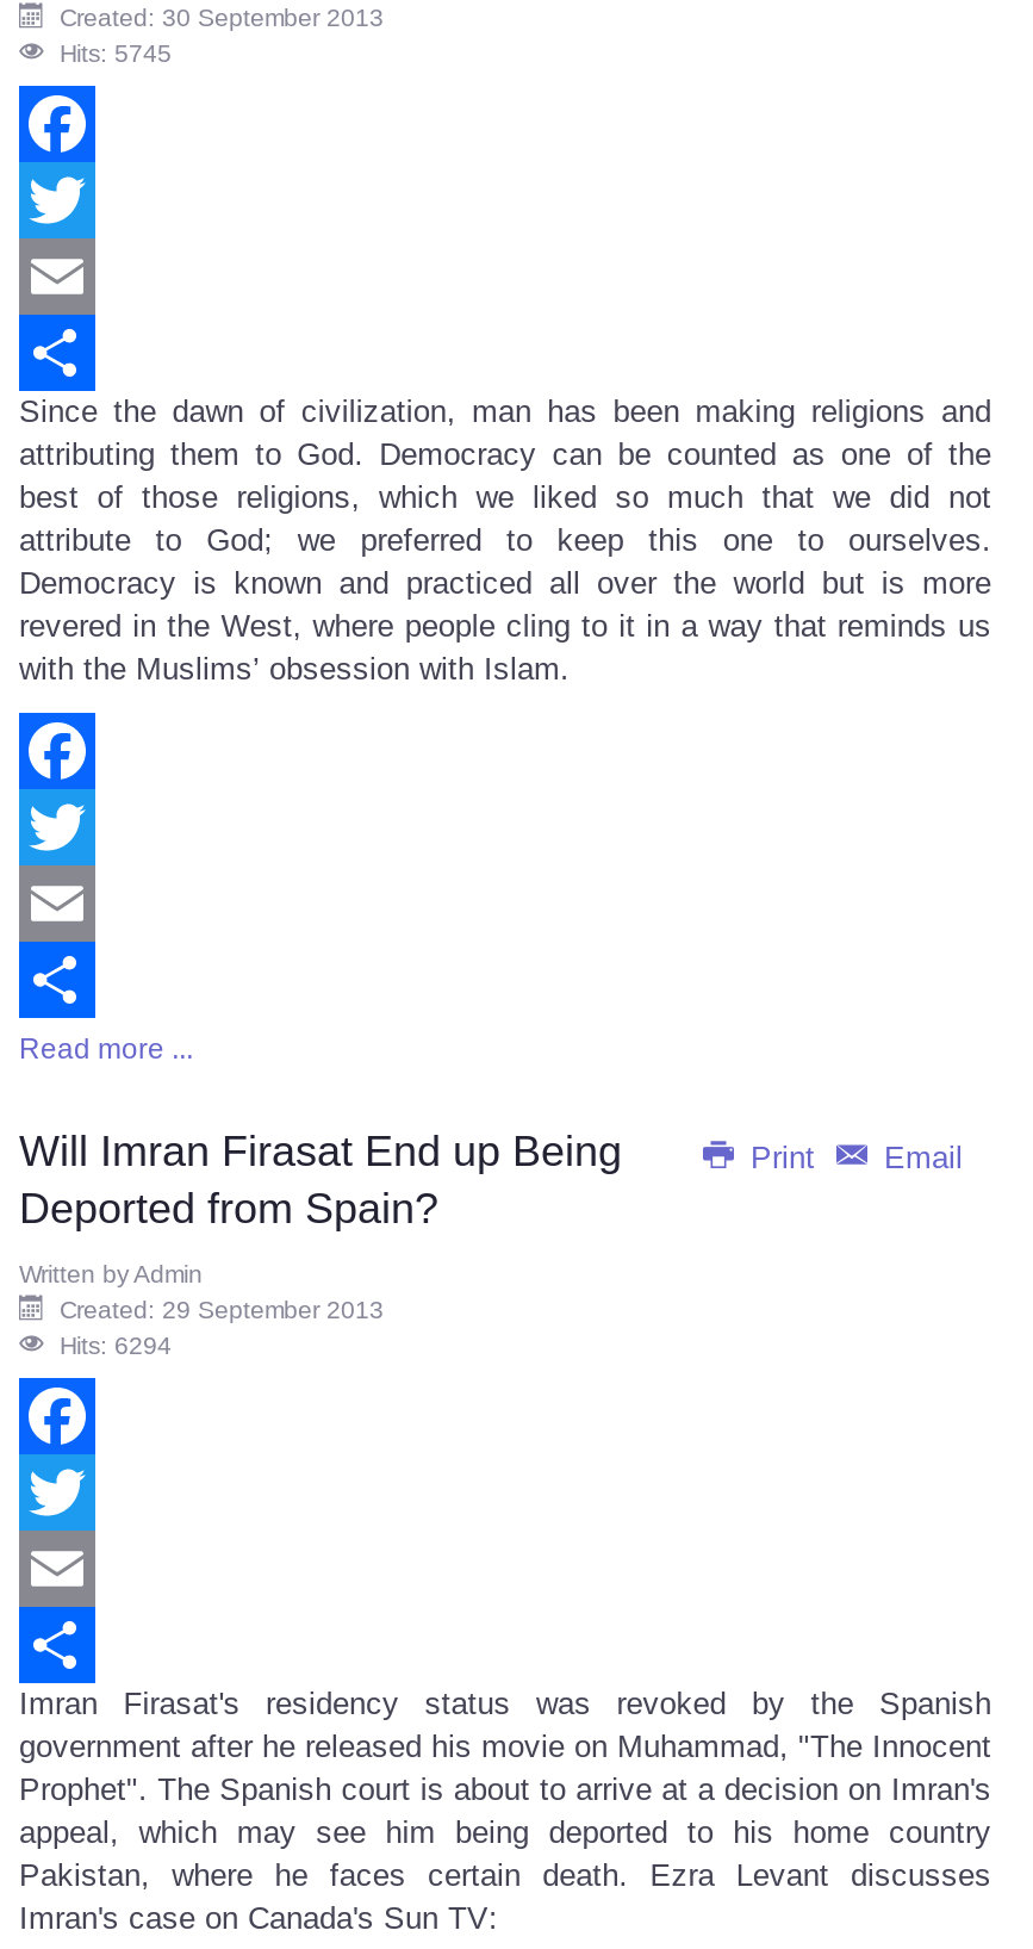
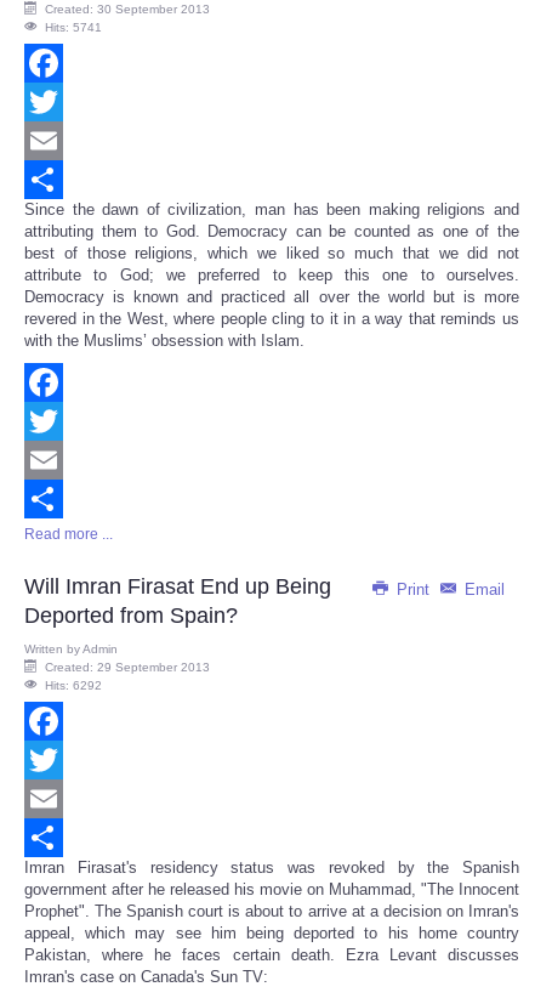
- Hits: 5745
+ Hits: 5741

- Hits: 6294
+ Hits: 6292
